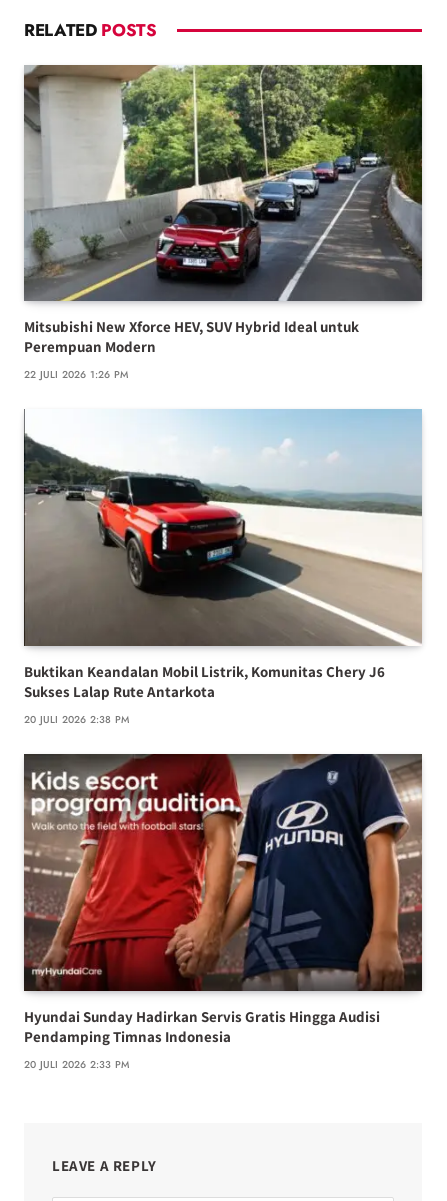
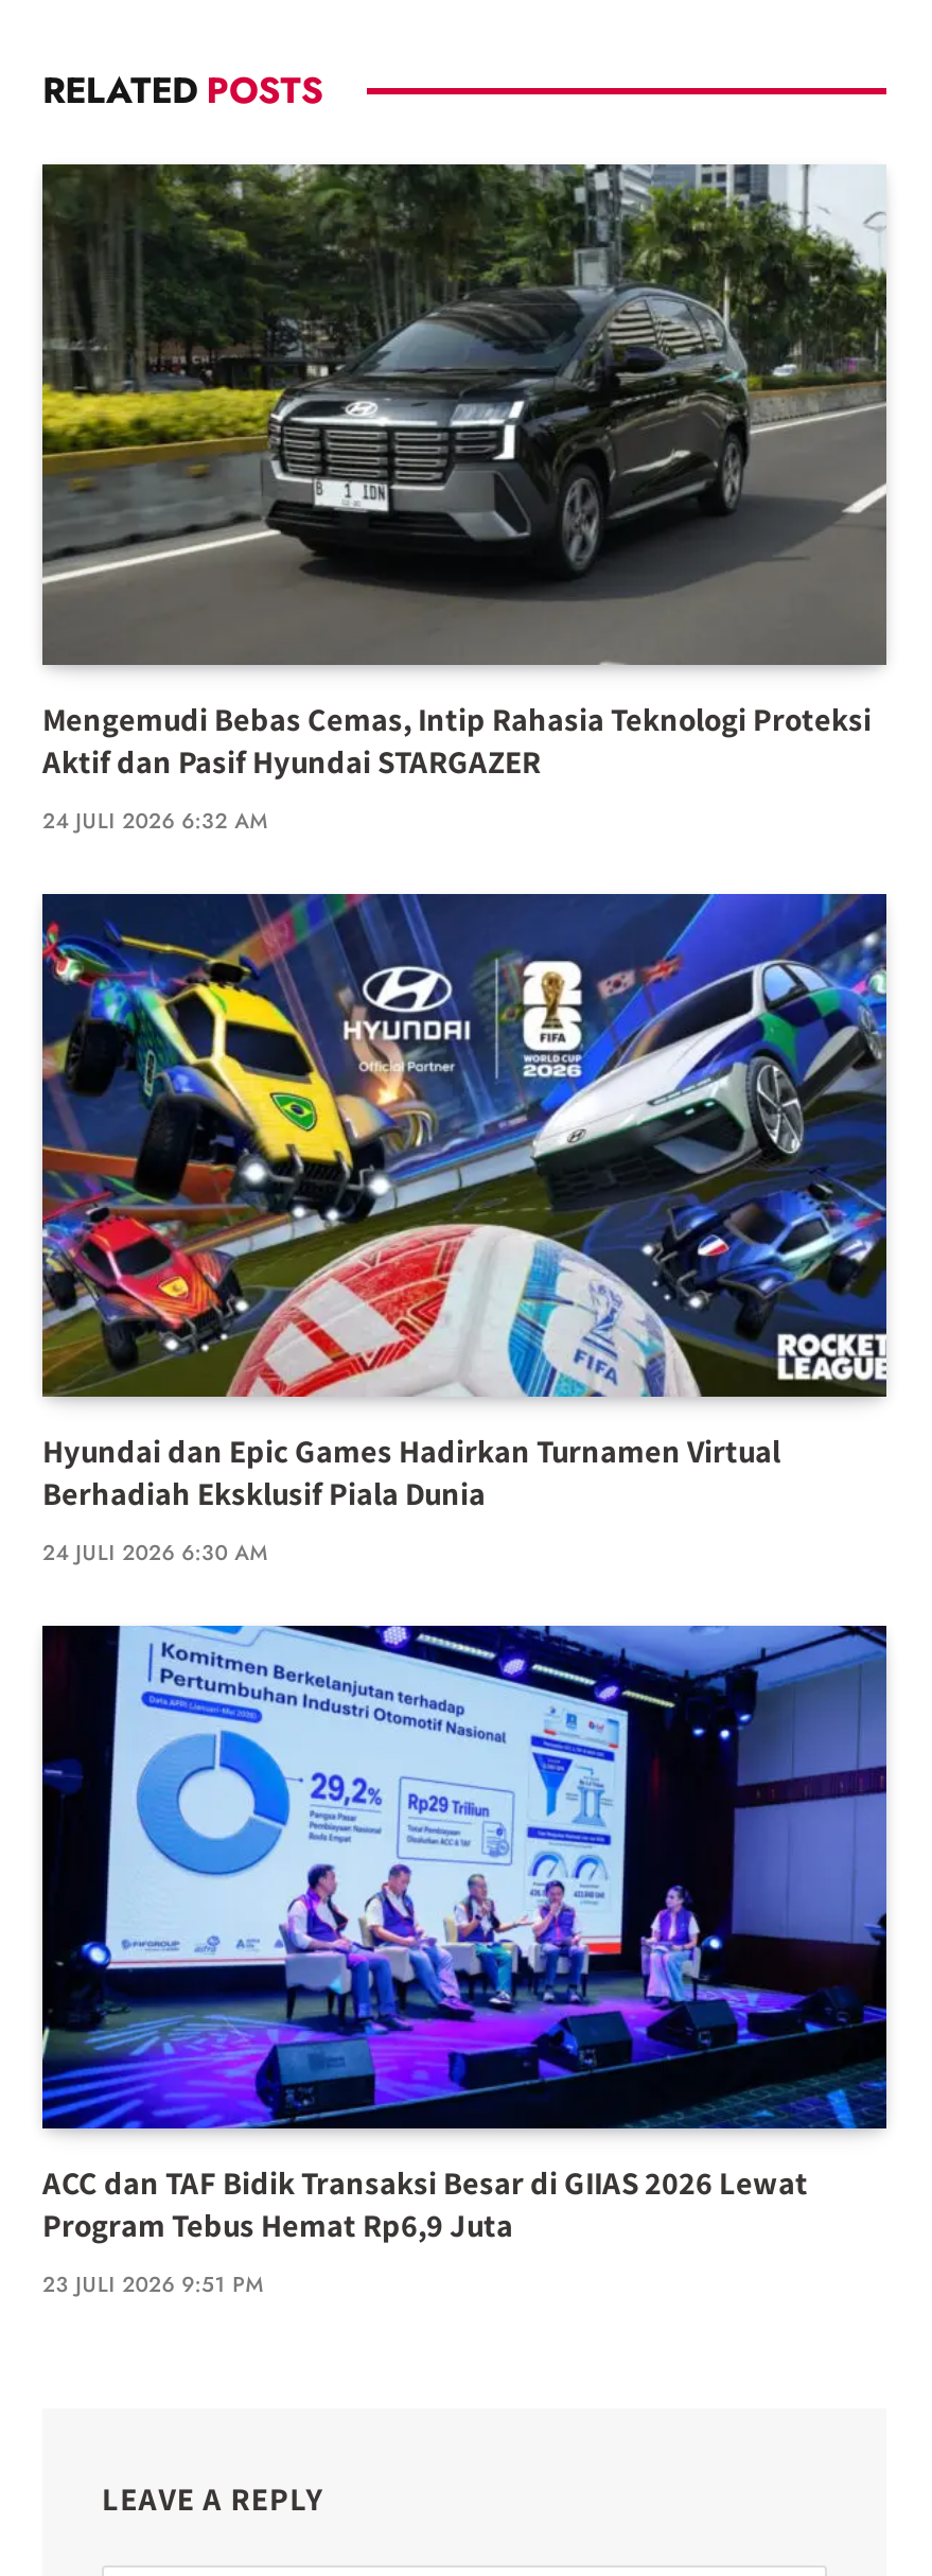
- [image]
- Mitsubishi New Xforce HEV, SUV Hybrid Ideal untuk
- Perempuan Modern
+ [image]
+ Mengemudi Bebas Cemas, Intip Rahasia Teknologi Proteksi
+ Aktif dan Pasif Hyundai STARGAZER

- 22 JULI 2026 1:26 PM
+ 24 JULI 2026 6:32 AM

- [image]
- Buktikan Keandalan Mobil Listrik, Komunitas Chery J6
- Sukses Lalap Rute Antarkota
+ [image]
+ Hyundai dan Epic Games Hadirkan Turnamen Virtual
+ Berhadiah Eksklusif Piala Dunia

- 20 JULI 2026 2:38 PM
+ 24 JULI 2026 6:30 AM

- [image]
- Hyundai Sunday Hadirkan Servis Gratis Hingga Audisi
- Pendamping Timnas Indonesia
+ [image]
+ ACC dan TAF Bidik Transaksi Besar di GIIAS 2026 Lewat
+ Program Tebus Hemat Rp6,9 Juta

- 20 JULI 2026 2:33 PM
+ 23 JULI 2026 9:51 PM
